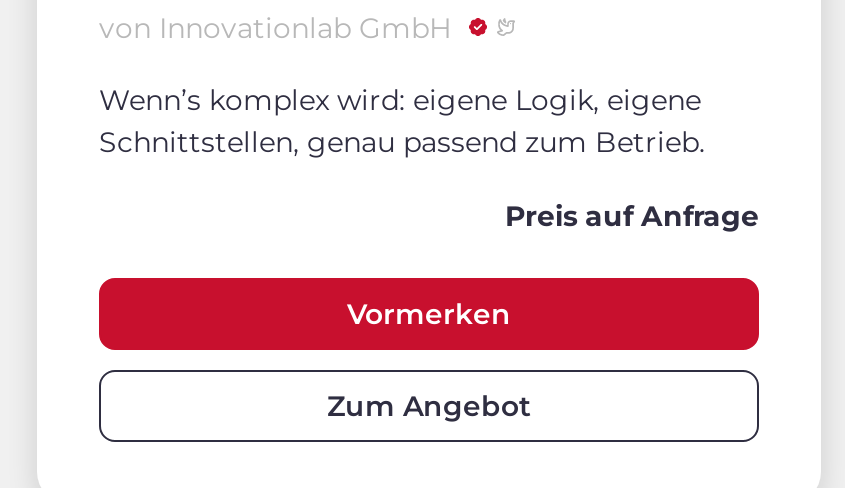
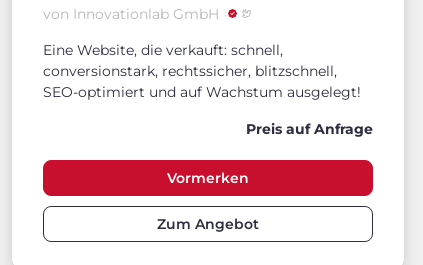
- Wenn’s komplex wird: eigene Logik, eigene
- Schnittstellen, genau passend zum Betrieb.
+ Eine Website, die verkauft: schnell,
+ conversionstark, rechtssicher, blitzschnell,
+ SEO-optimiert und auf Wachstum ausgelegt!
